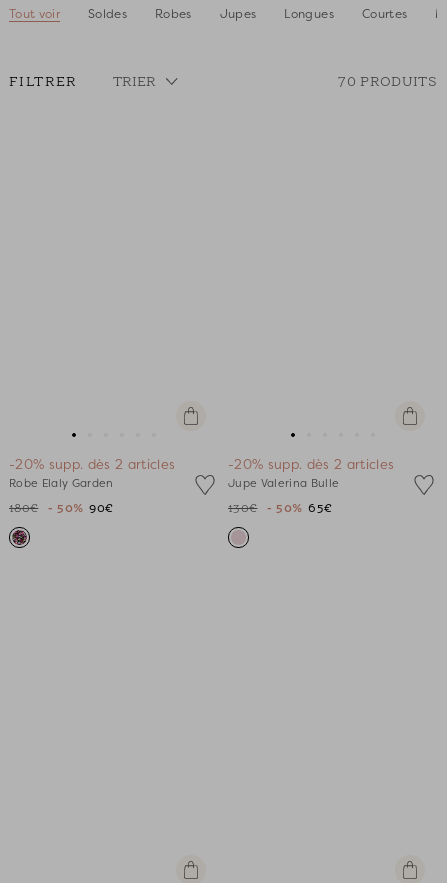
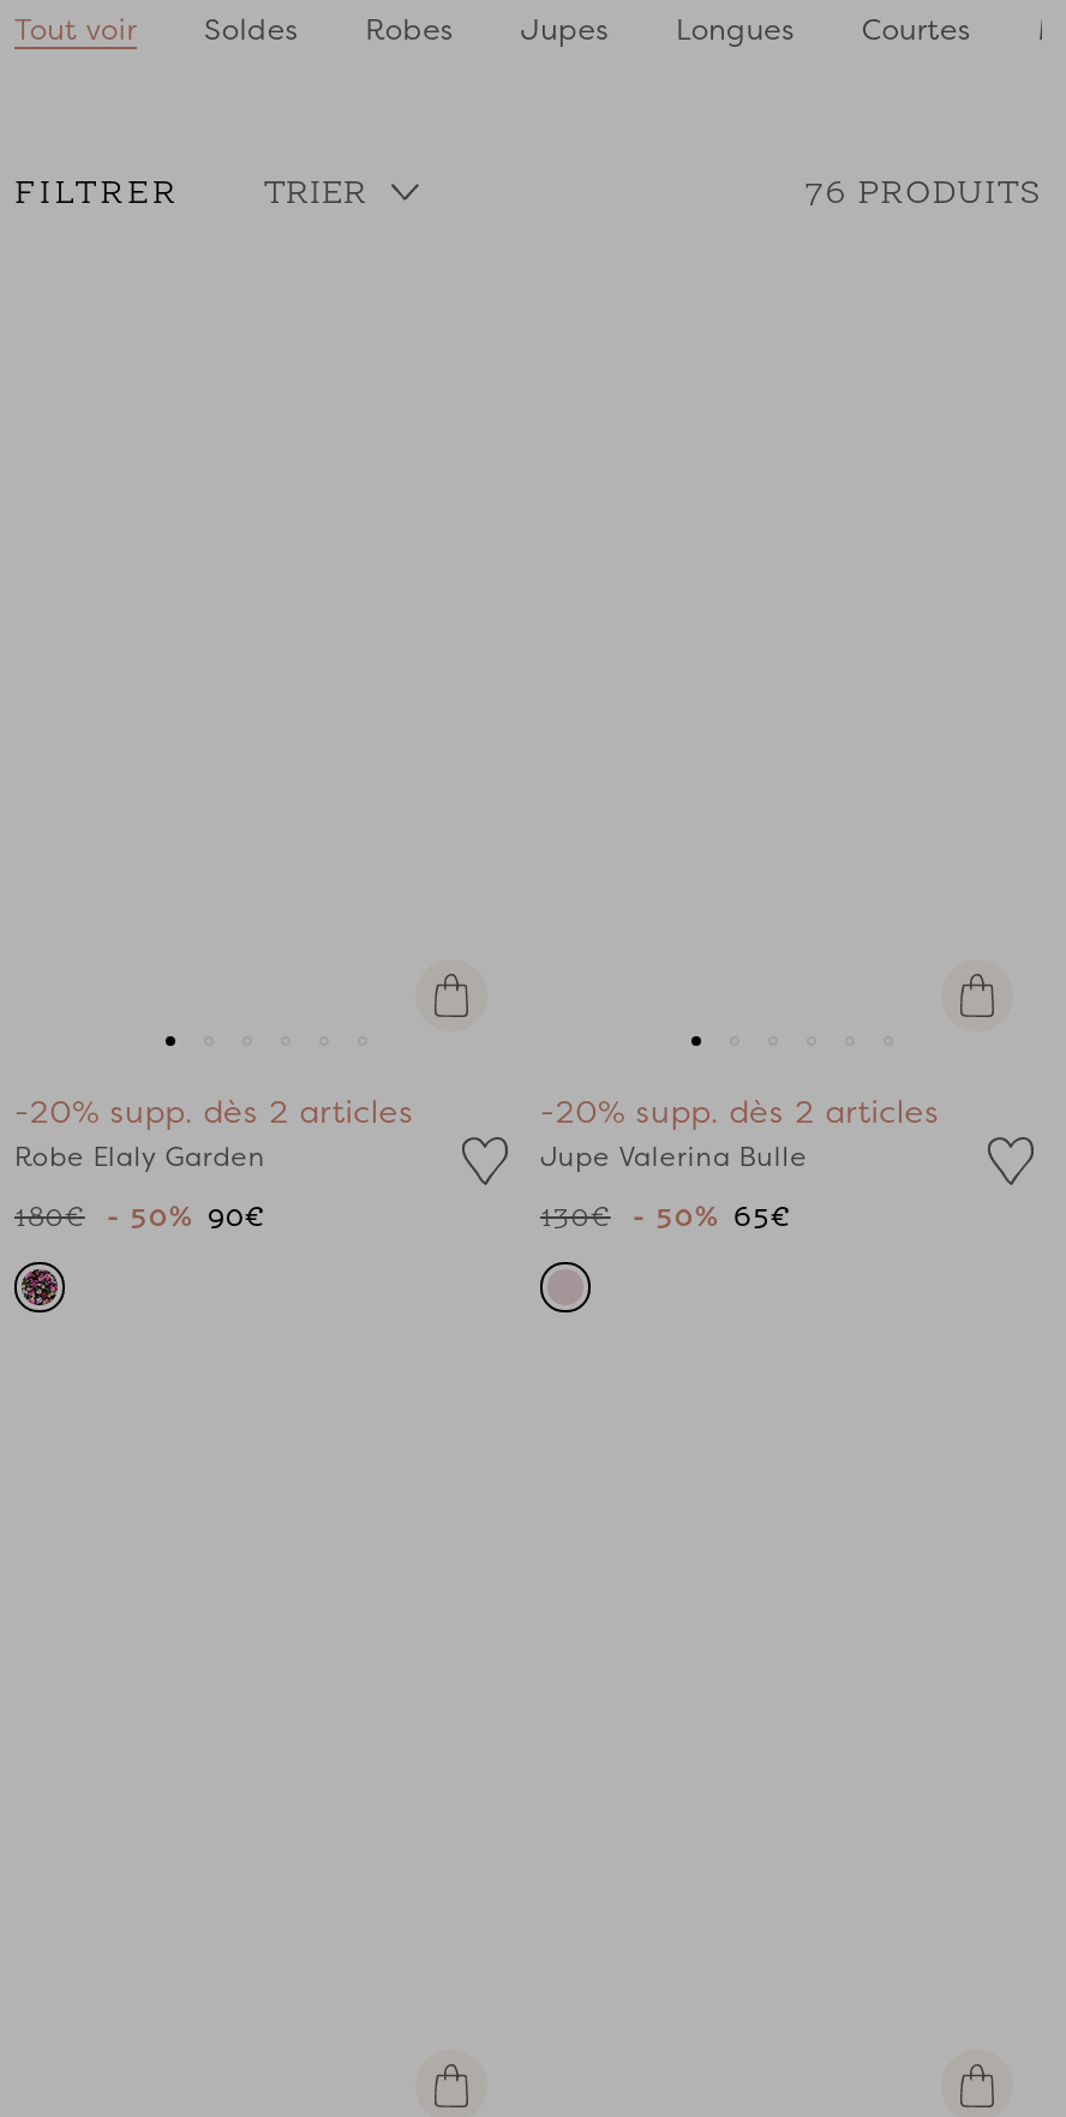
- 70 PRODUITS
+ 76 PRODUITS
